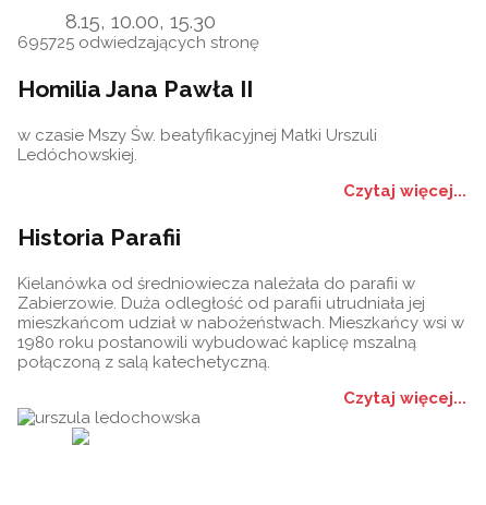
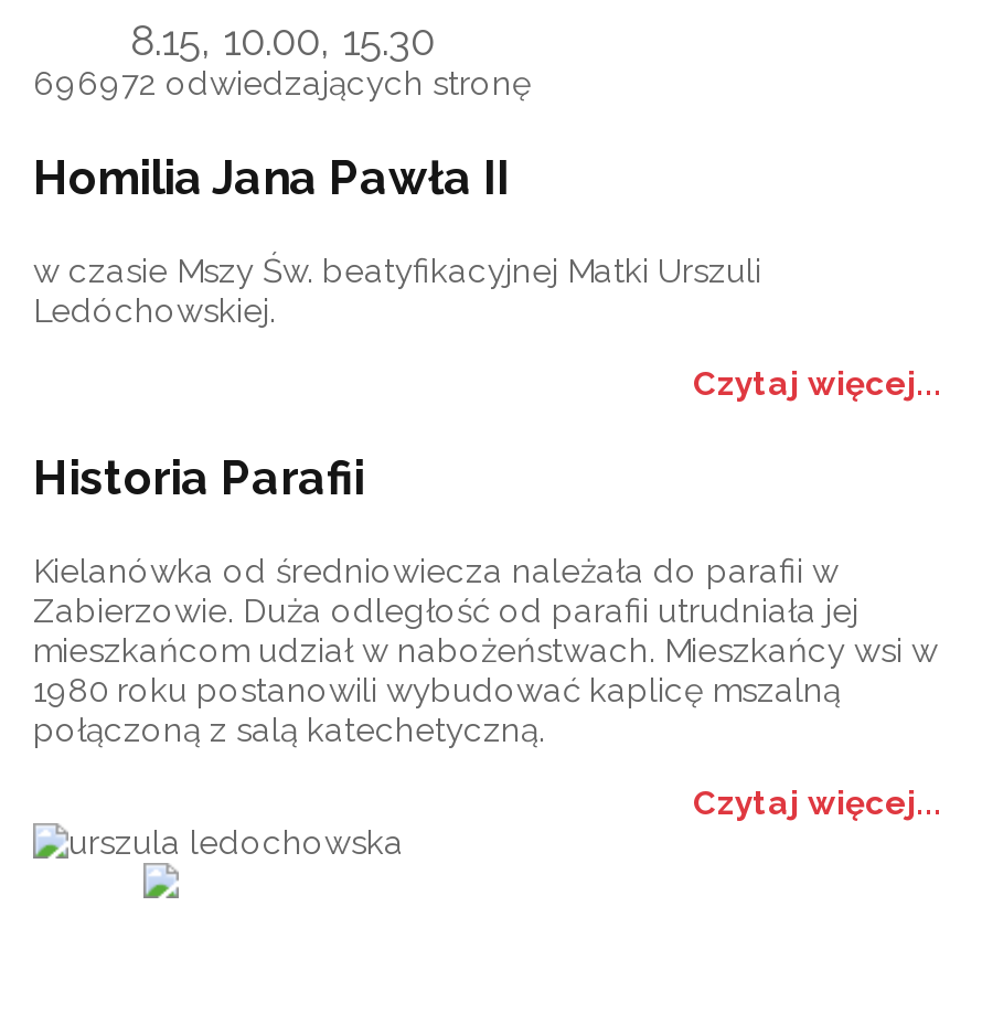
- 695725 odwiedzających stronę
+ 696972 odwiedzających stronę
